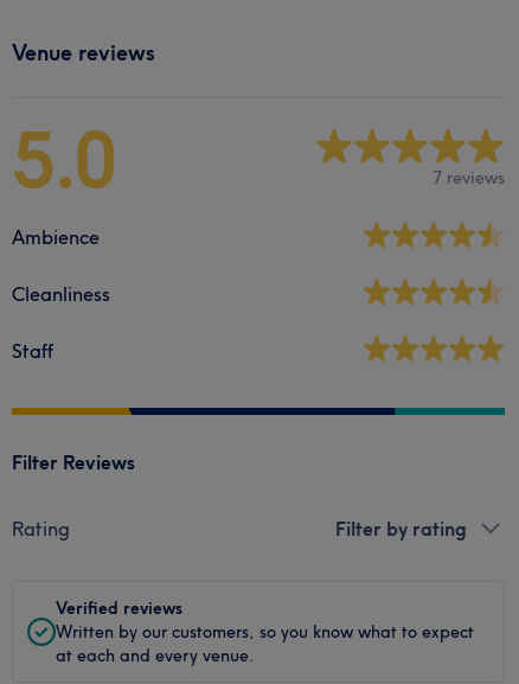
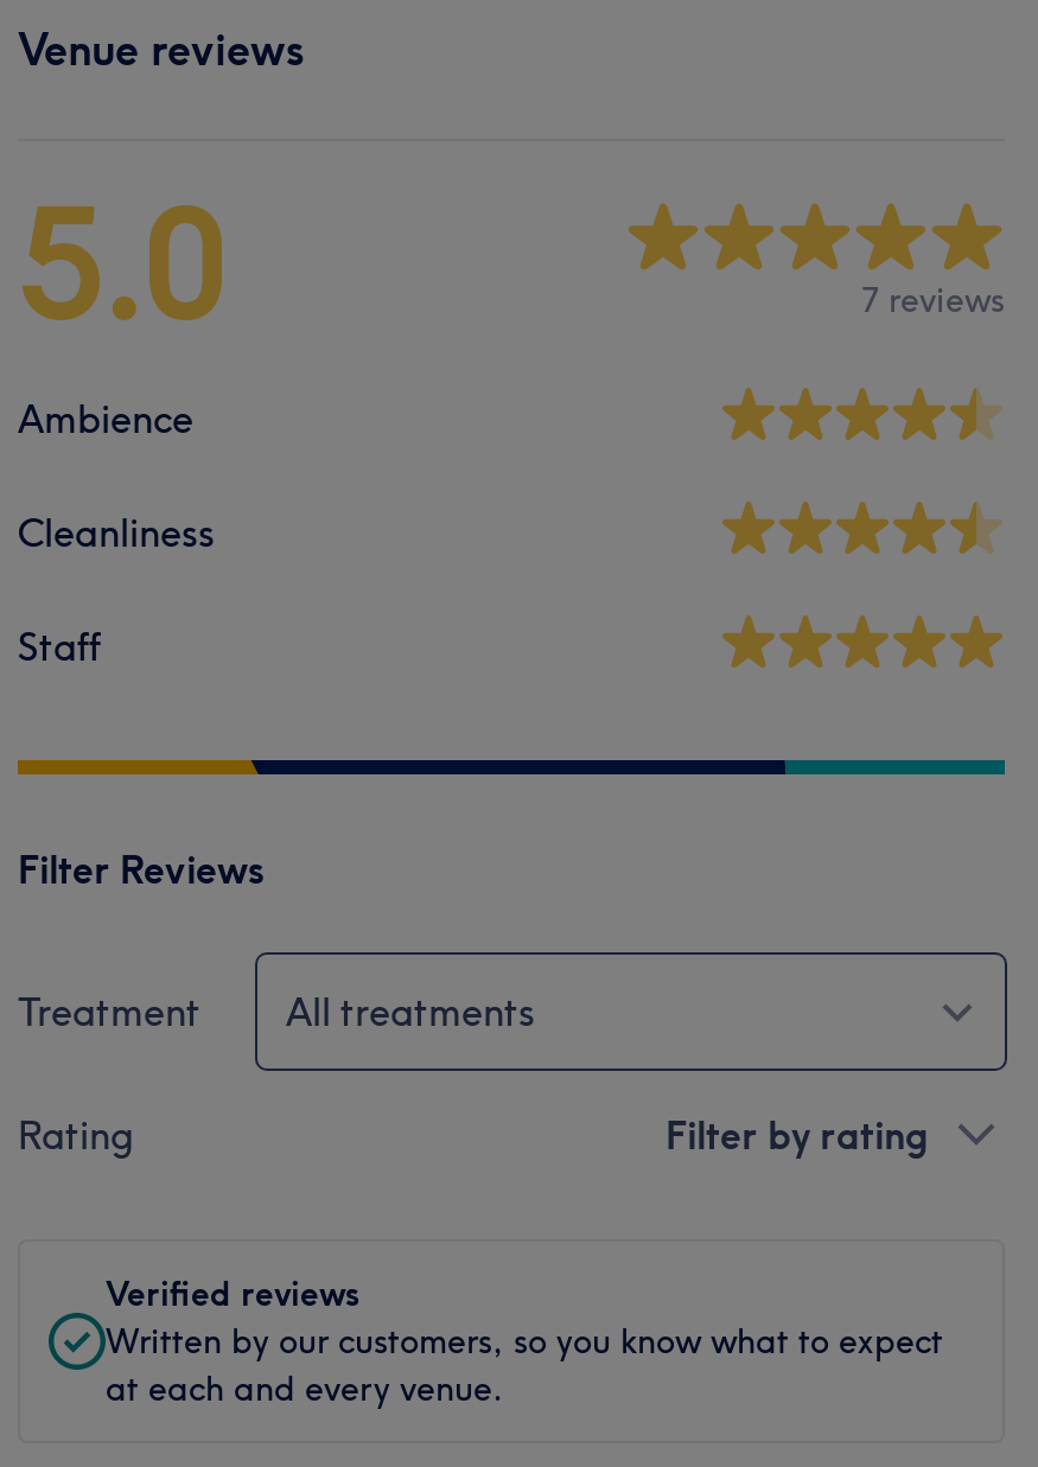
+ Treatment
+ All treatments
